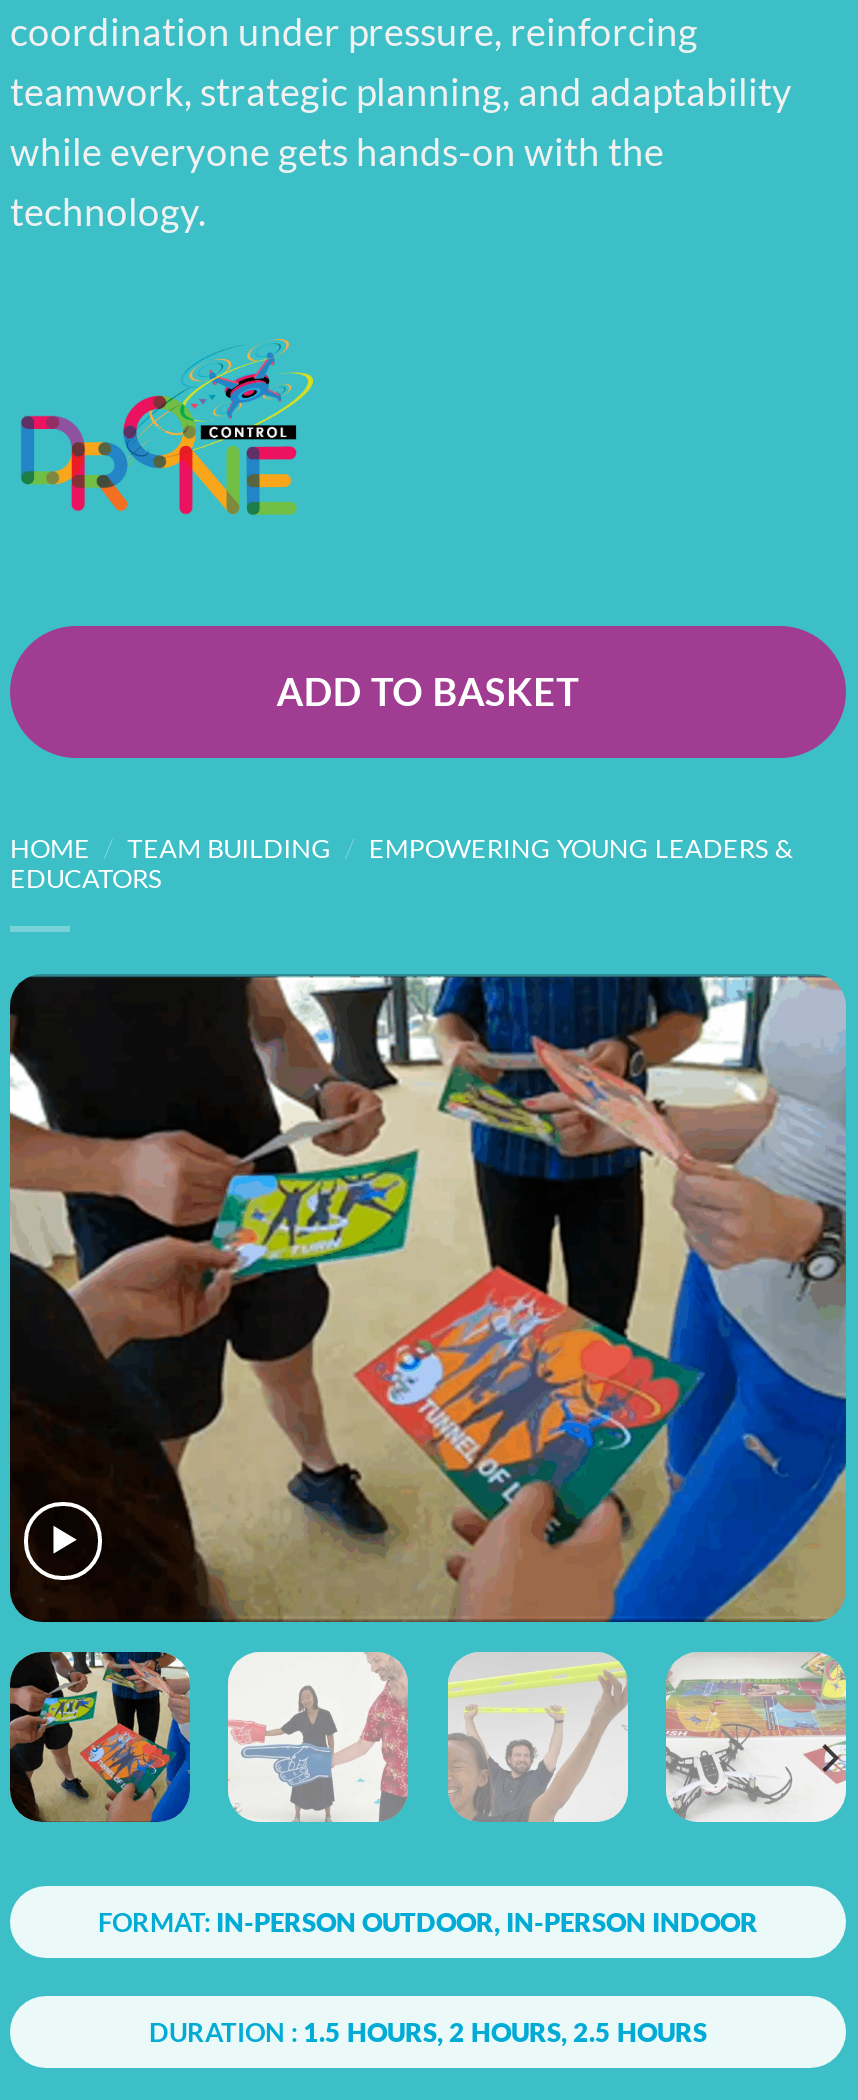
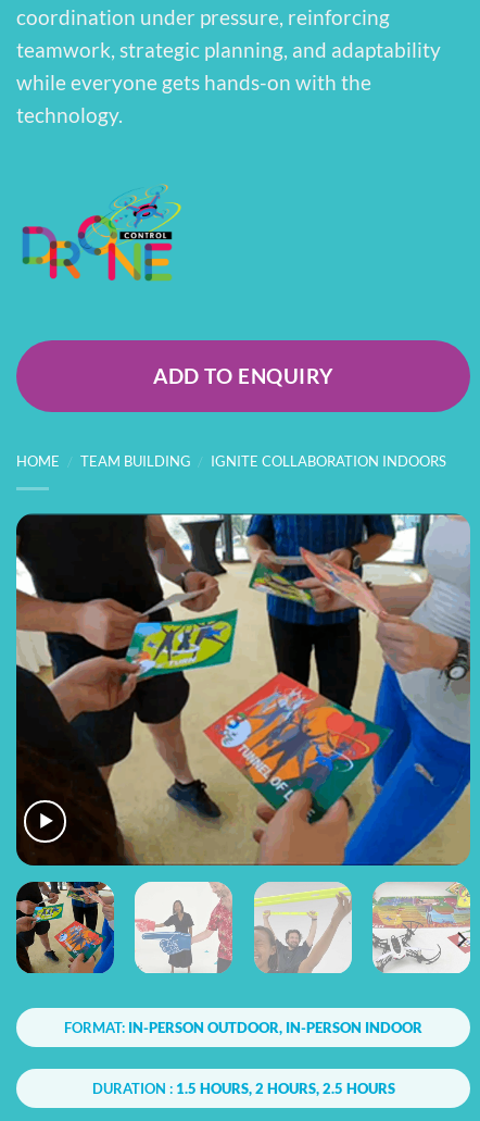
- ADD TO BASKET
+ ADD TO ENQUIRY

- HOME / TEAM BUILDING / EMPOWERING YOUNG LEADERS &
- EDUCATORS
+ HOME / TEAM BUILDING / IGNITE COLLABORATION INDOORS
